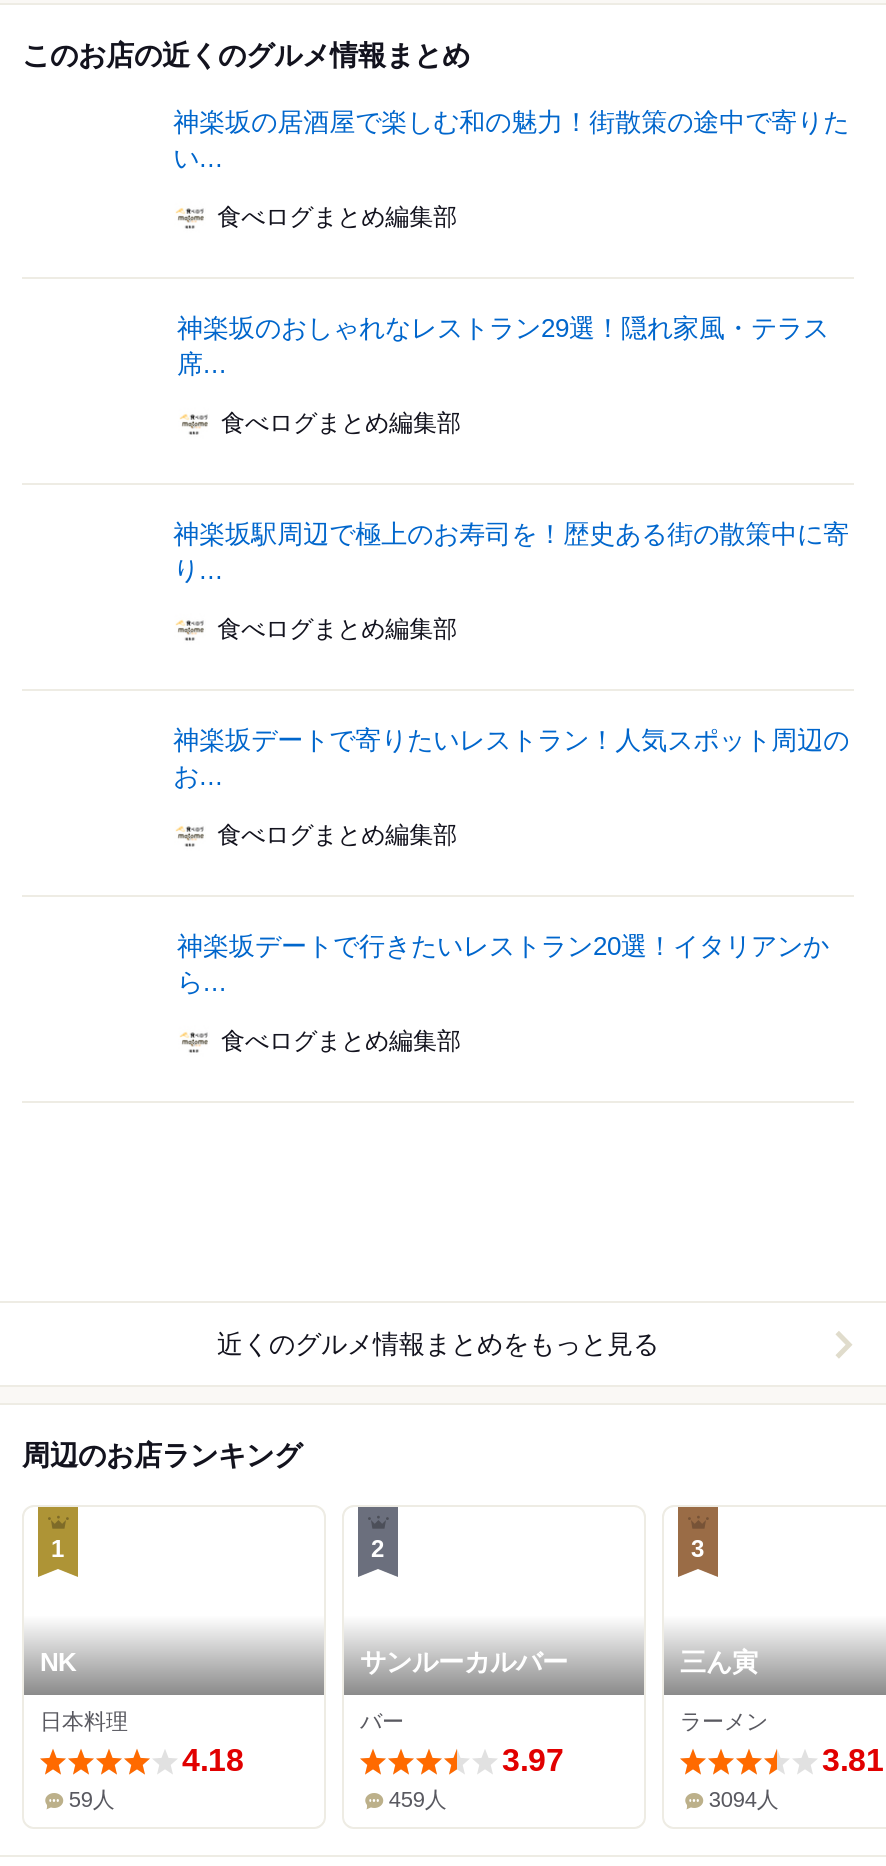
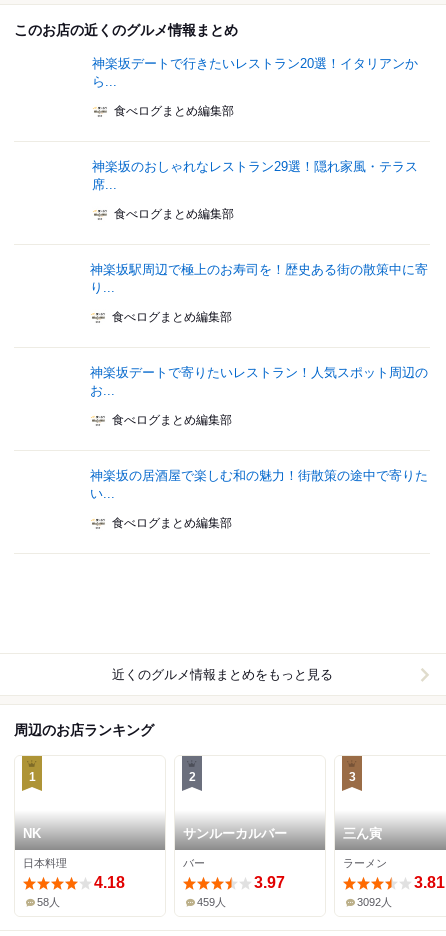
moved down: 神楽坂の居酒屋で楽しむ和の魅力！街散策の途中で寄りた | い...

moved up: 神楽坂デートで行きたいレストラン20選！イタリアンか | ら...

- 59人
+ 58人

- 3094人
+ 3092人
